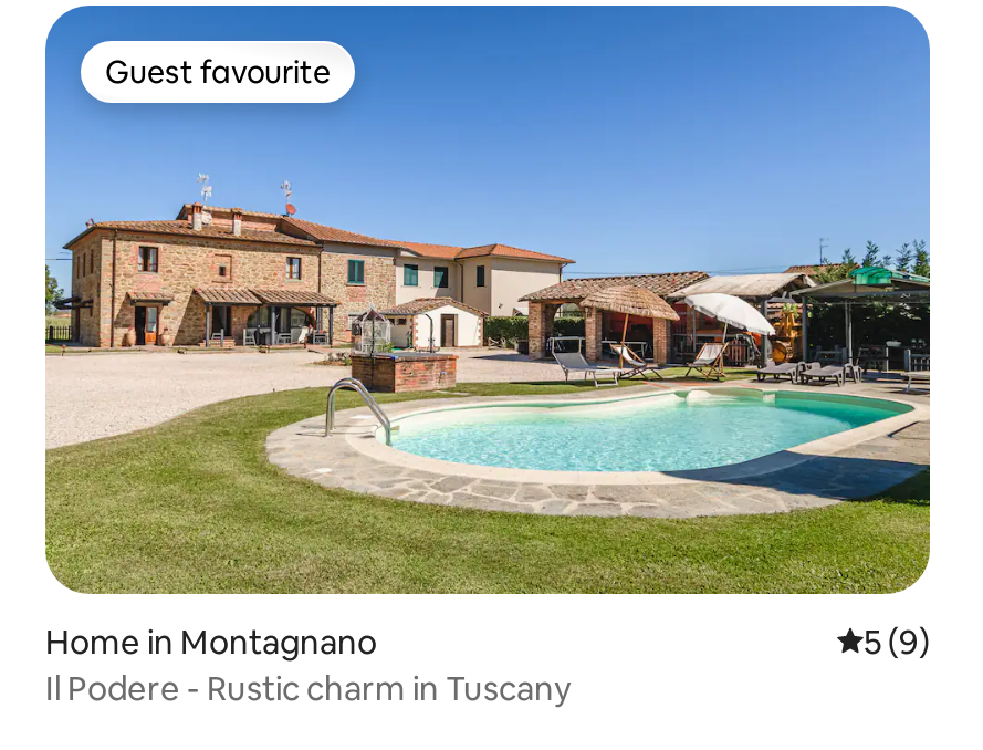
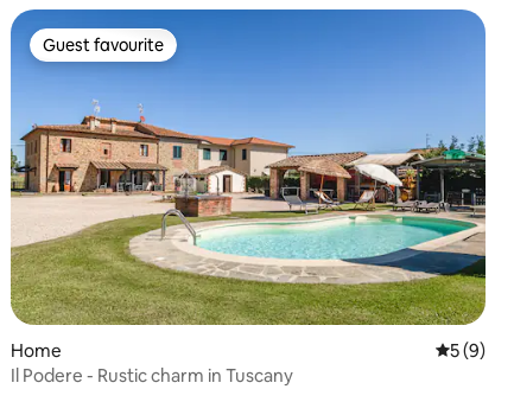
- Home in Montagnano
+ Home
